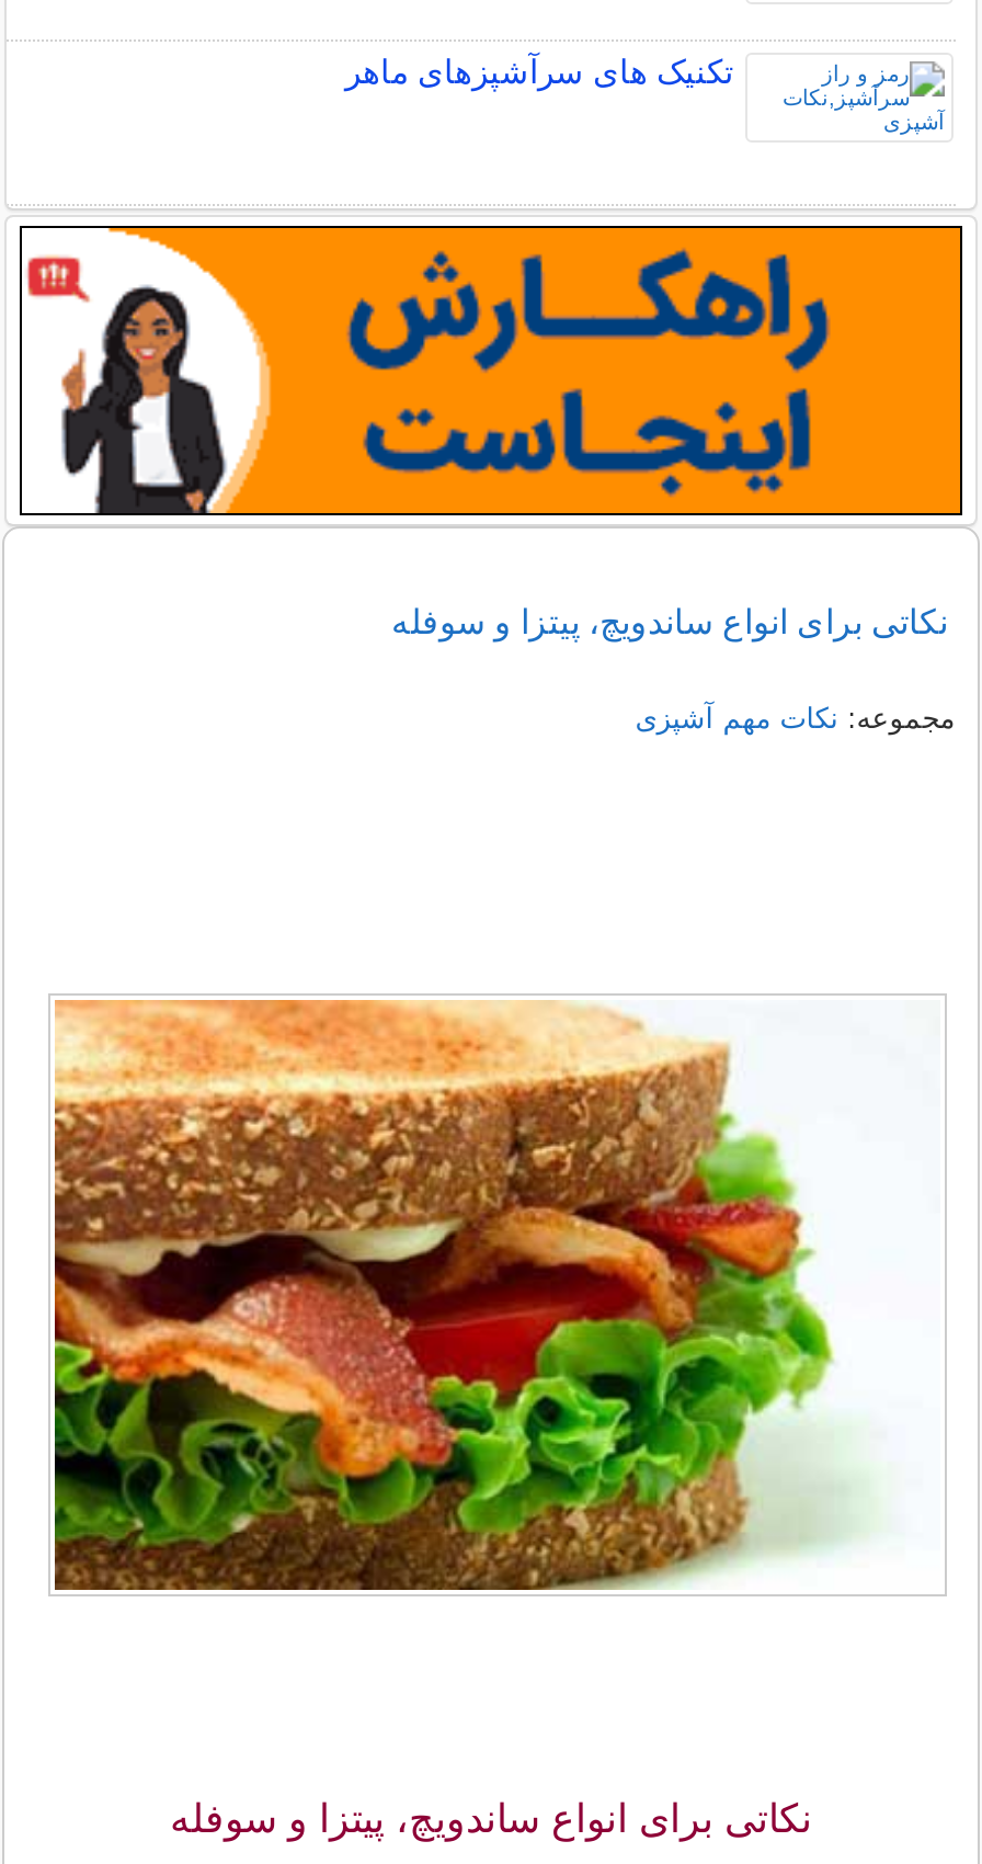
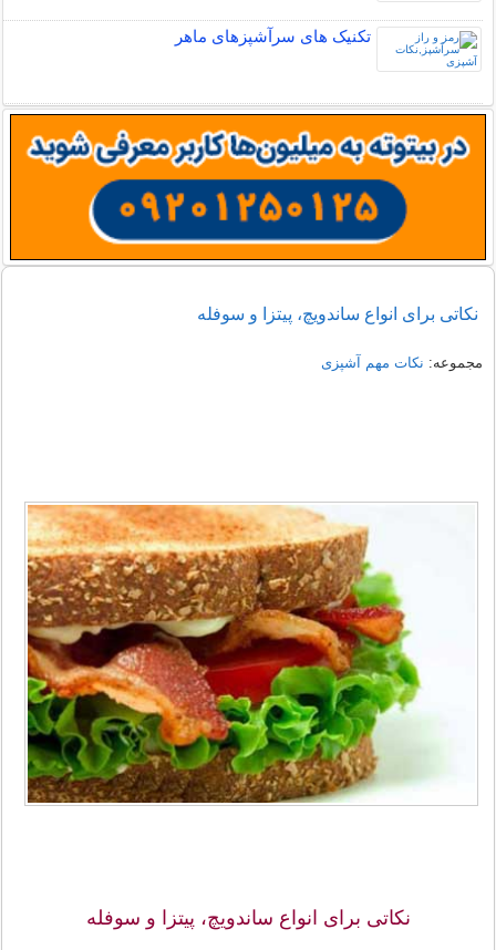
- [image]
+ [image]
